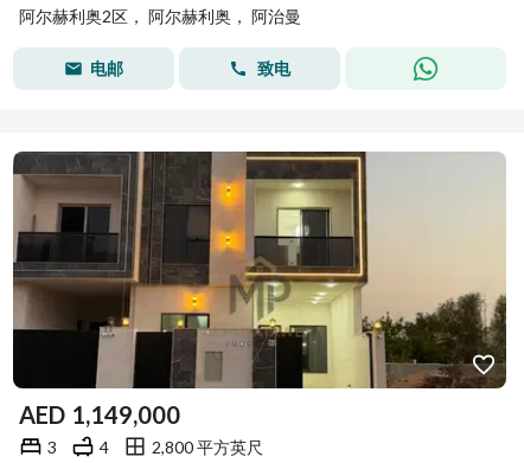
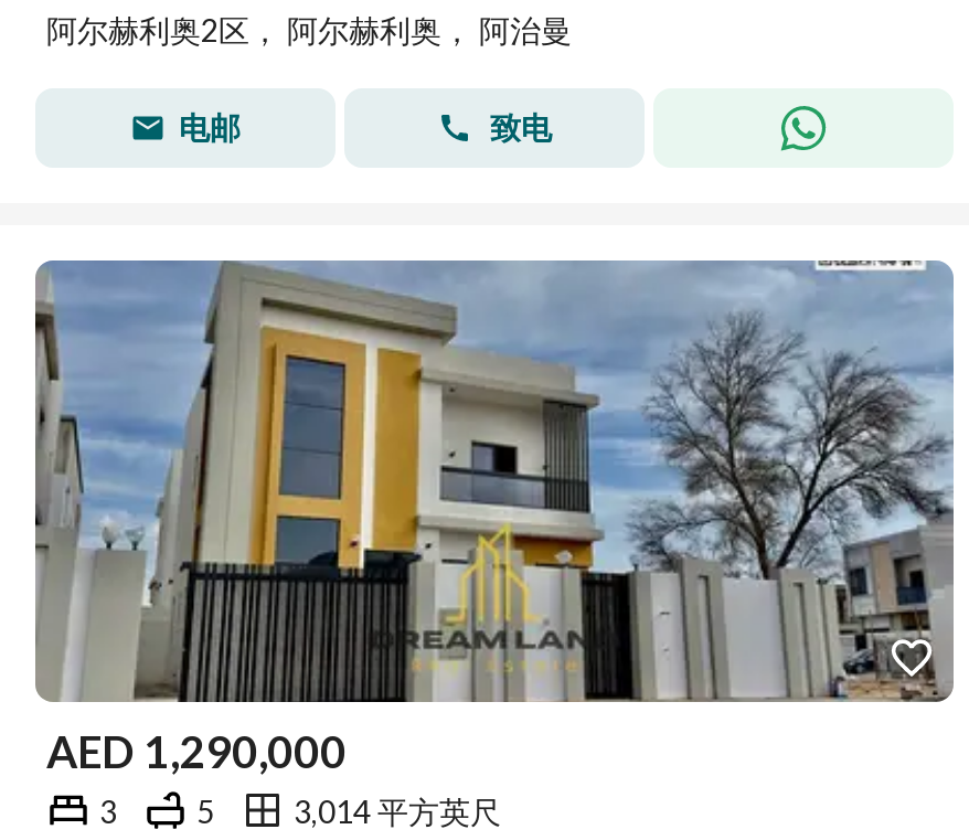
- [image]
- AED 1,149,000
+ [image]
+ AED 1,290,000

- 4
+ 5

- 2,800 平方英尺
+ 3,014 平方英尺
